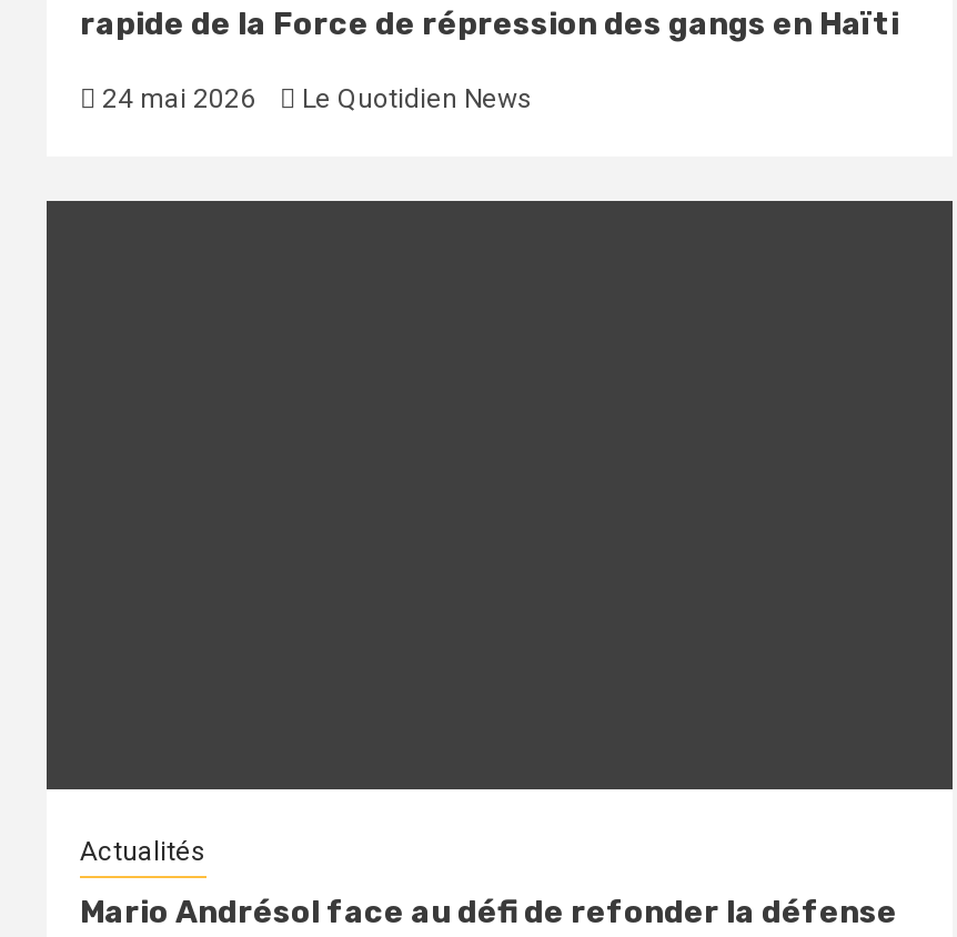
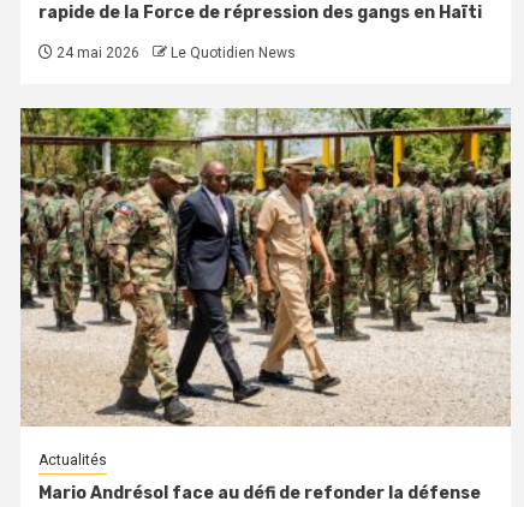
+ [image]
